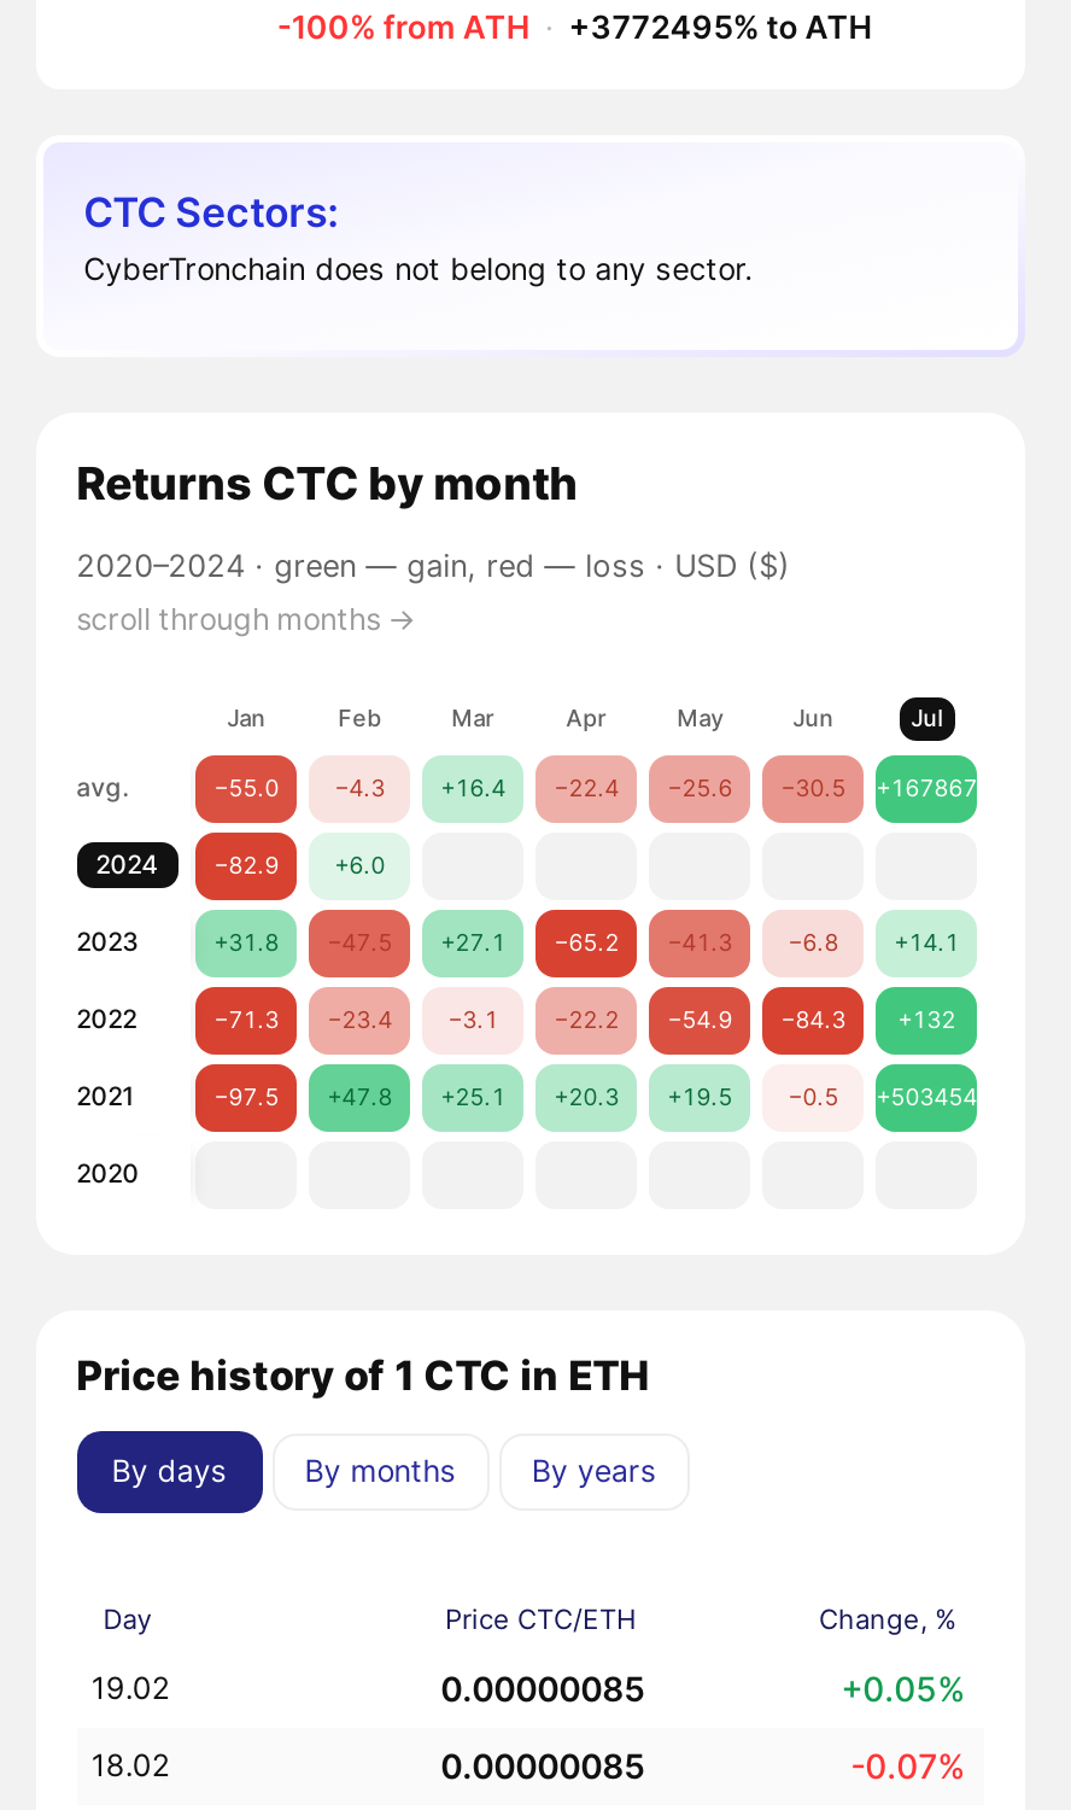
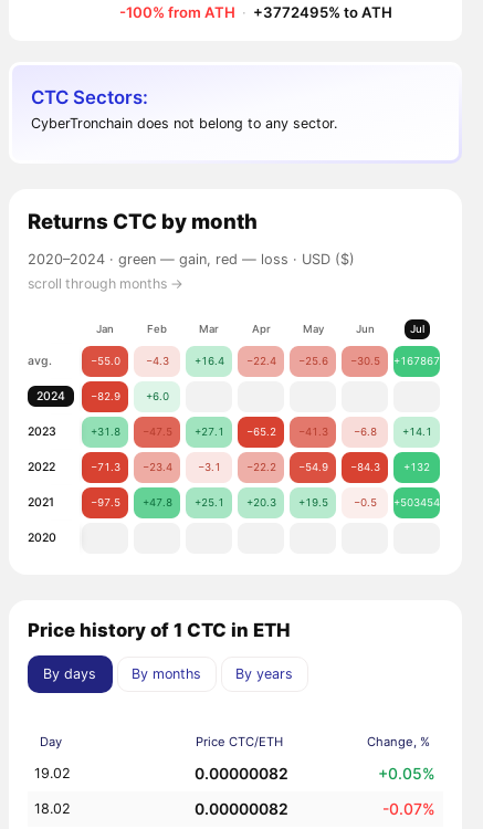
- 0.00000085
+ 0.00000082

- 0.00000085
+ 0.00000082
